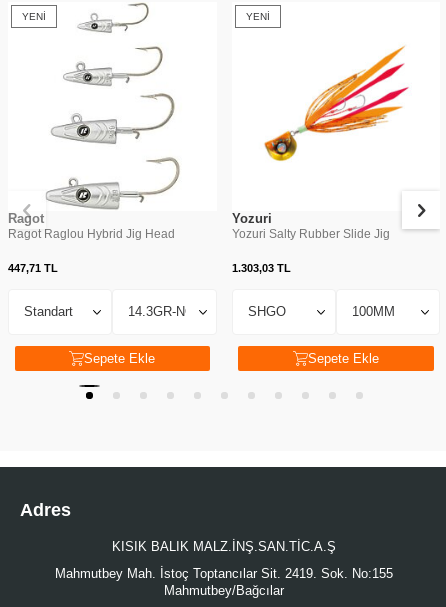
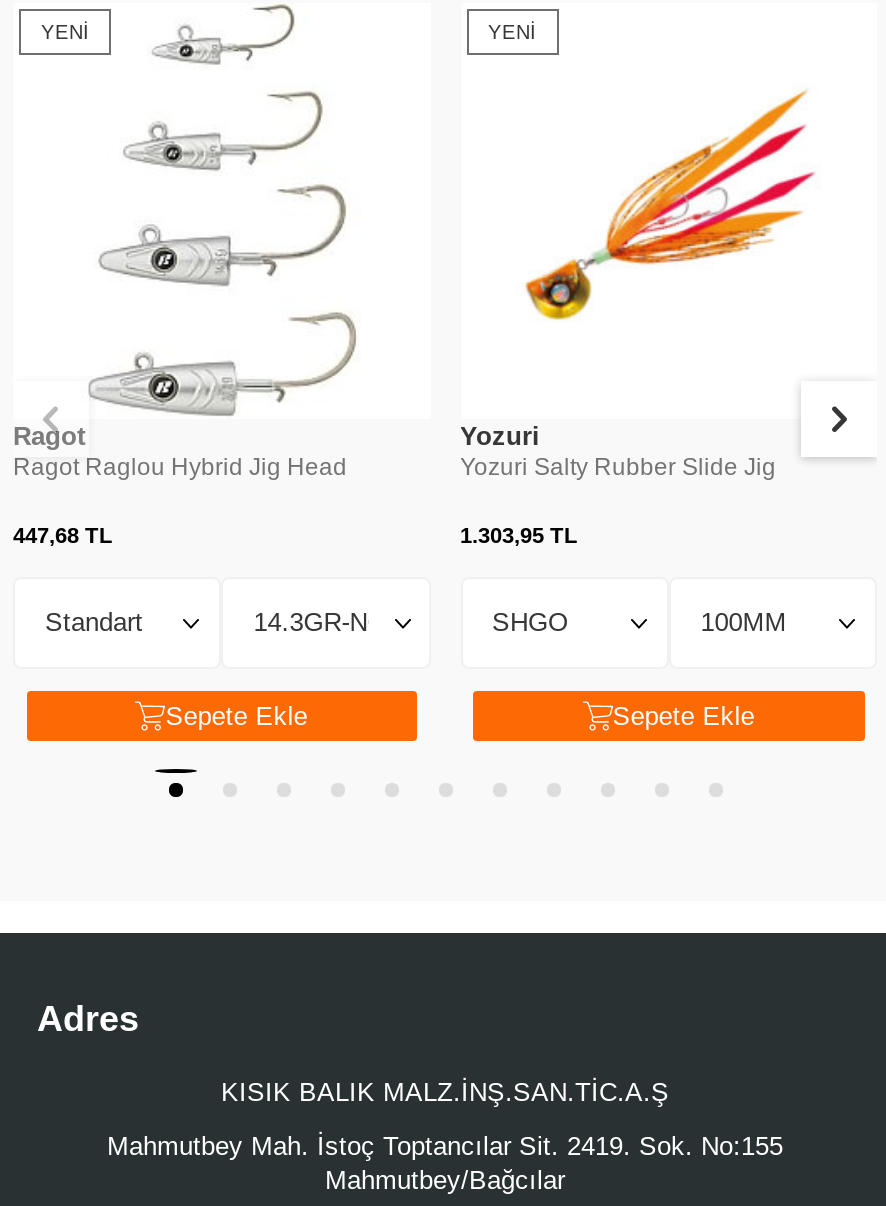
- 447,71 TL
+ 447,68 TL

- 1.303,03 TL
+ 1.303,95 TL
